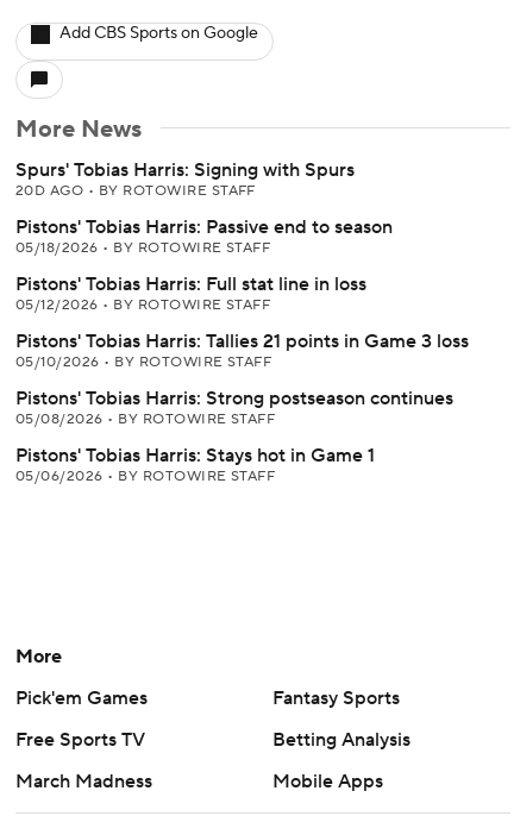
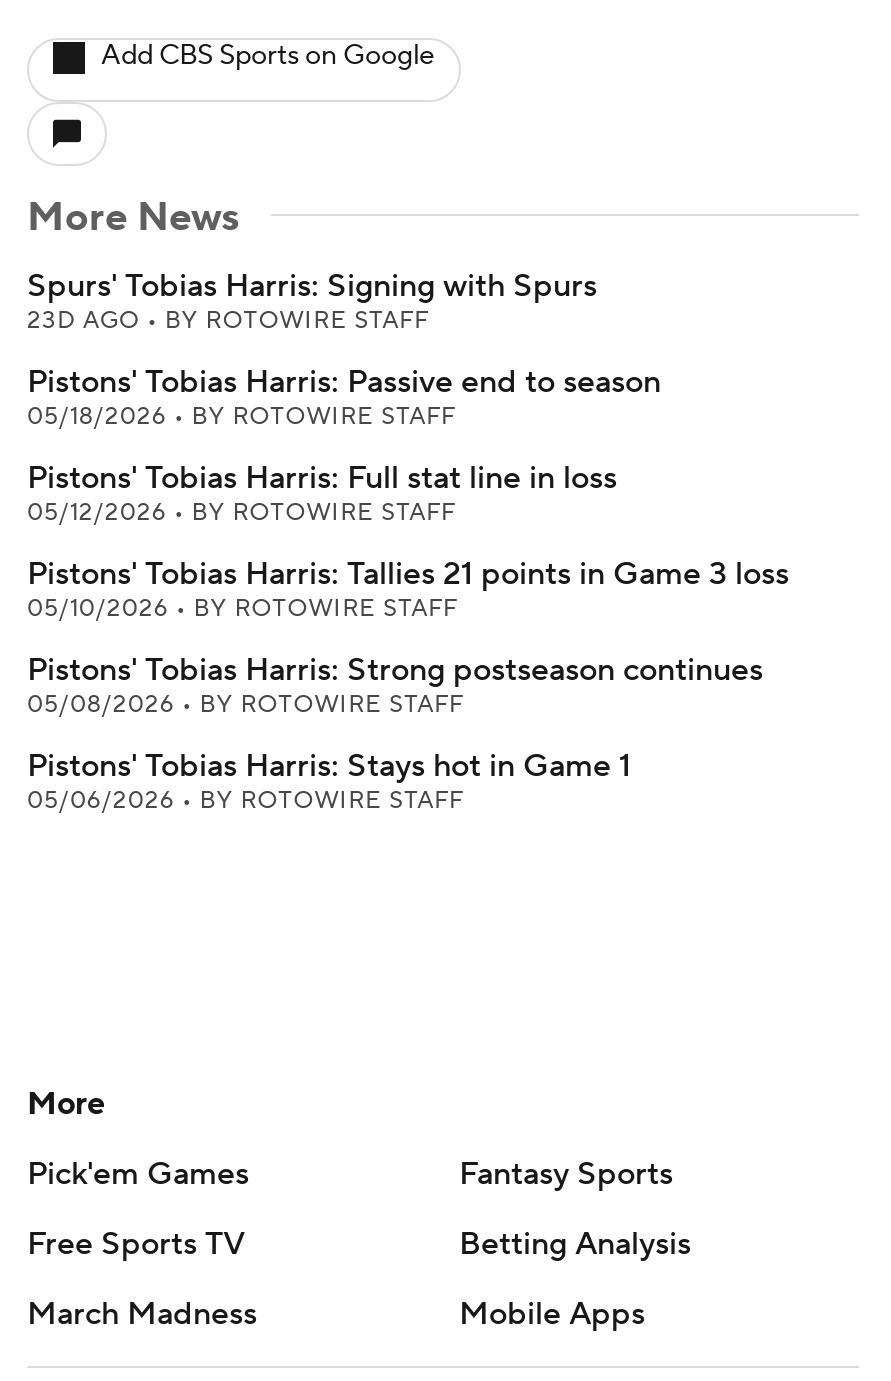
- 20D AGO • BY ROTOWIRE STAFF
+ 23D AGO • BY ROTOWIRE STAFF
